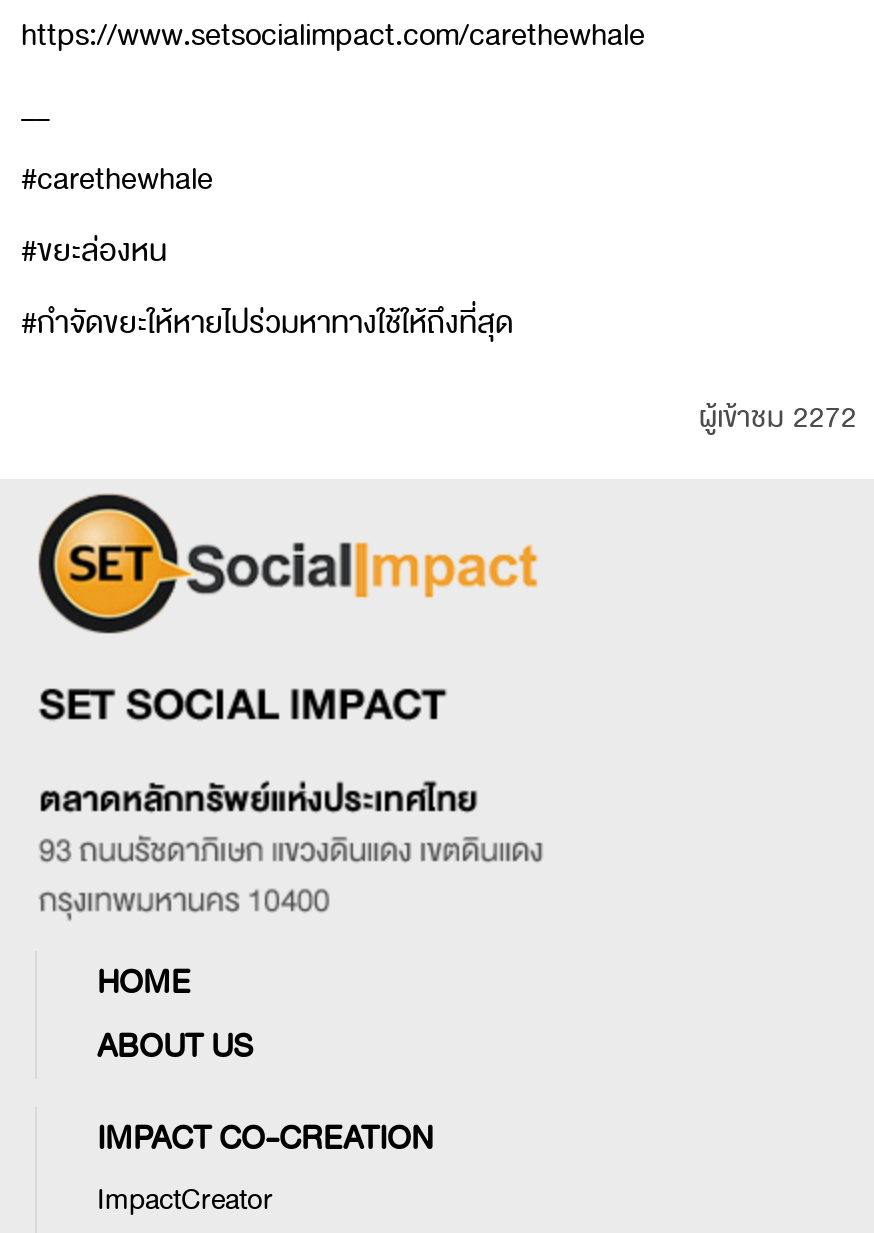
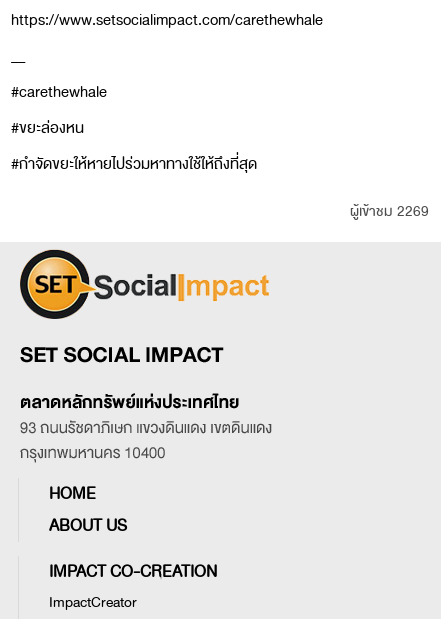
- ผู้เข้าชม 2272
+ ผู้เข้าชม 2269
